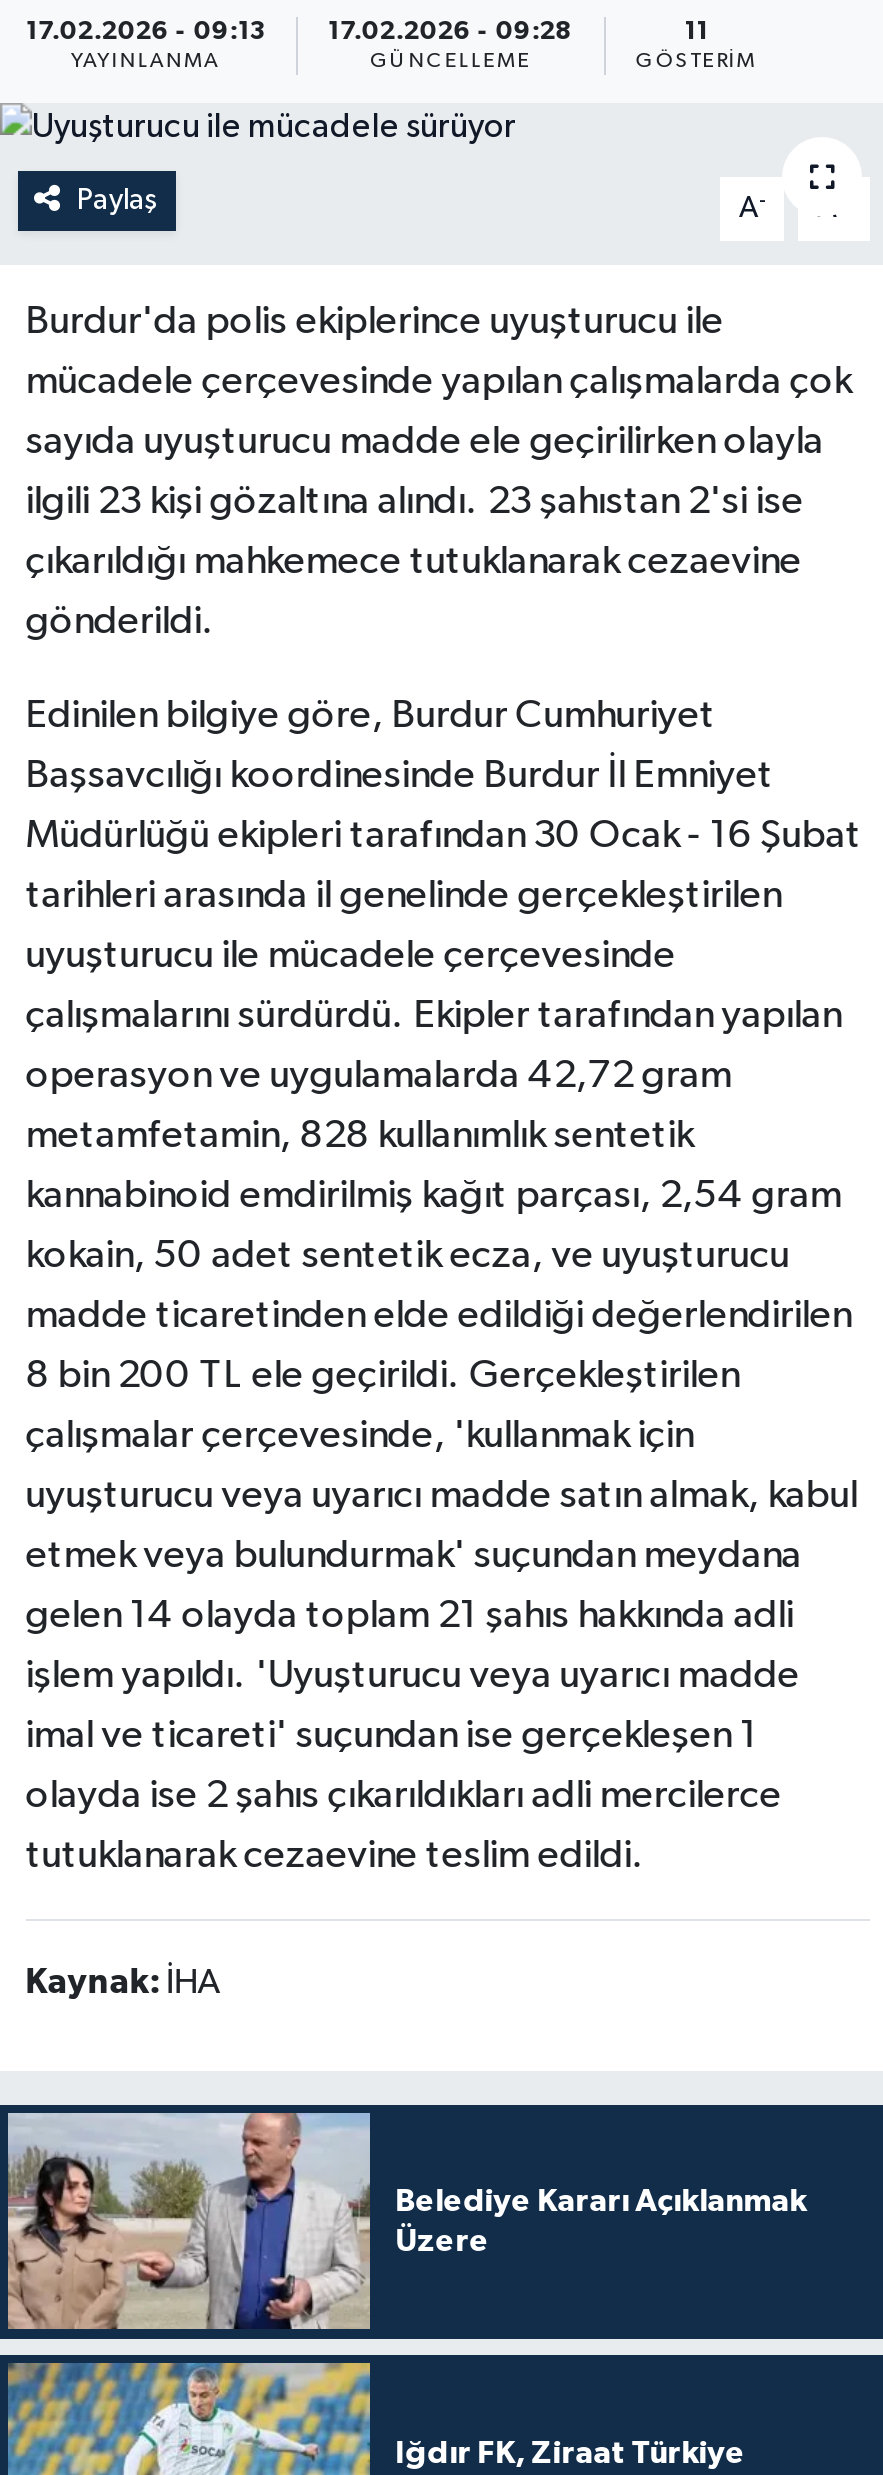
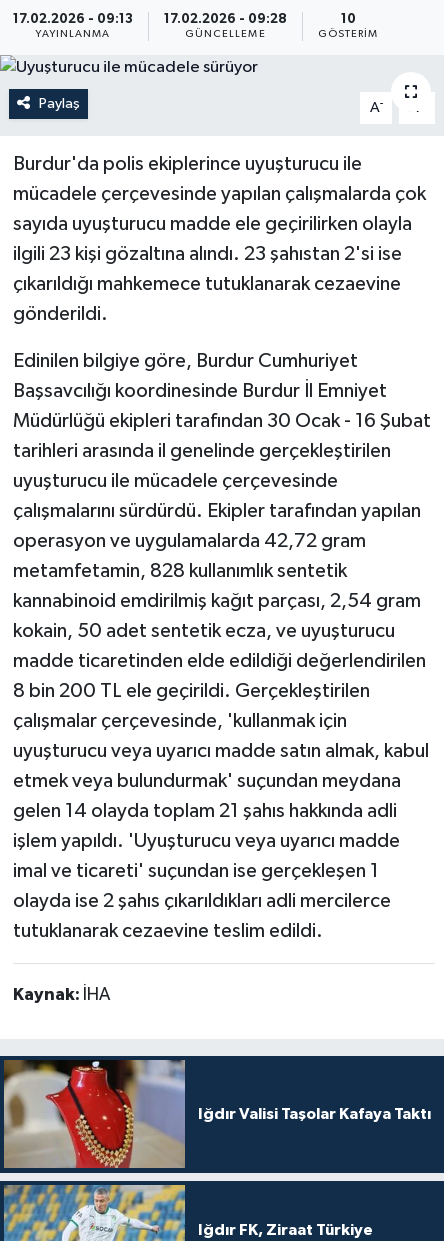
- 11
+ 10

- [image]
- Belediye Kararı Açıklanmak
- Üzere
+ [image]
+ Iğdır Valisi Taşolar Kafaya Taktı
